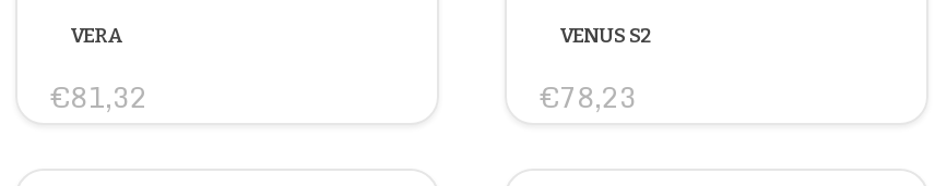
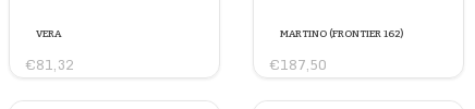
- VENUS S2
+ MARTINO (FRONTIER 162)

- €78,23
+ €187,50
